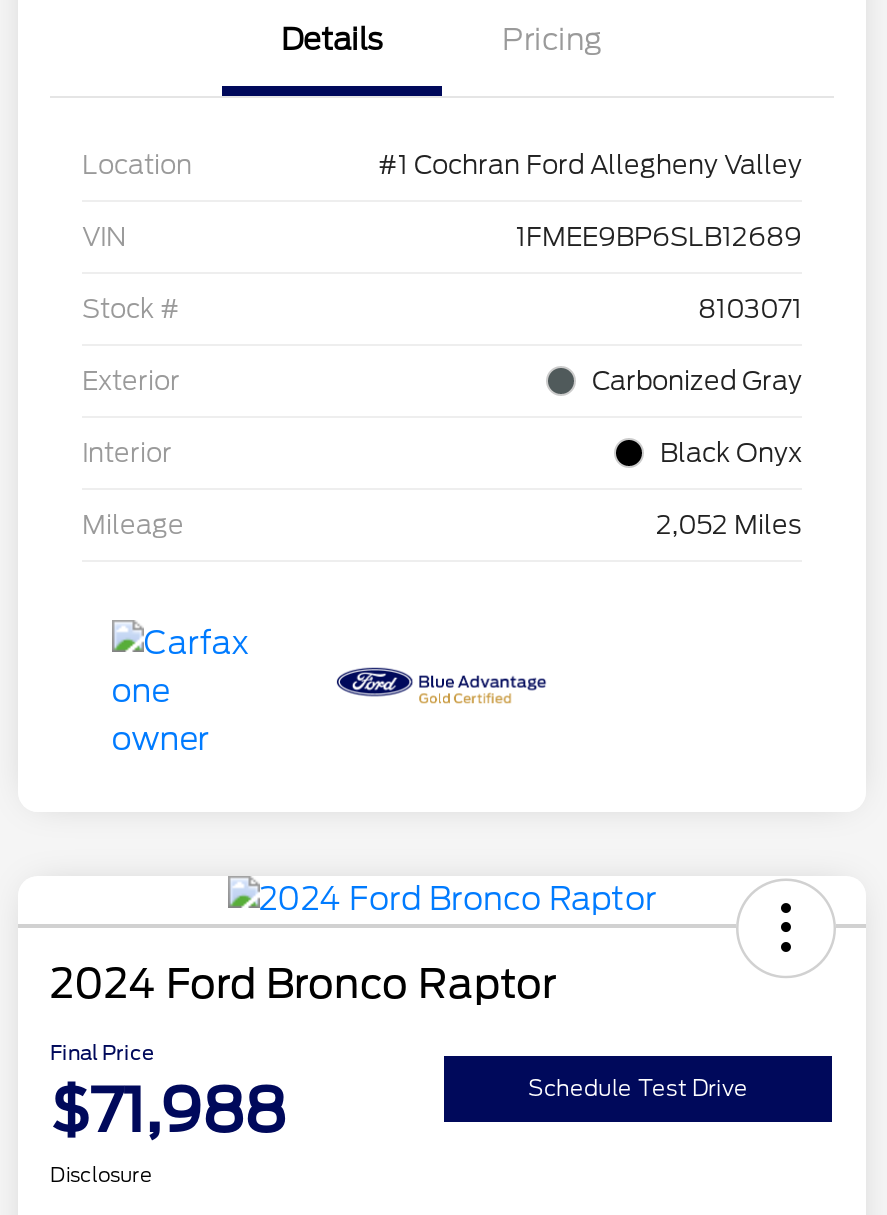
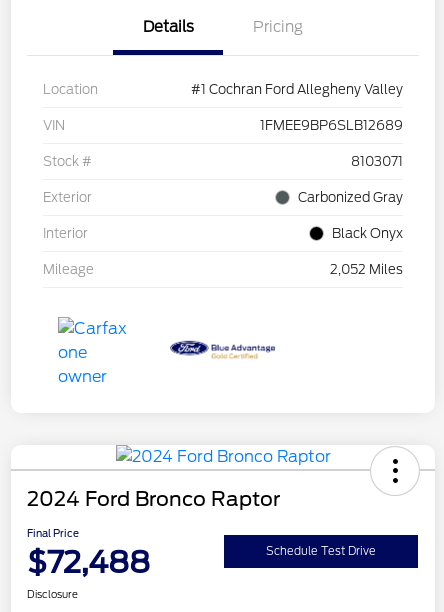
- $71,988
+ $72,488
